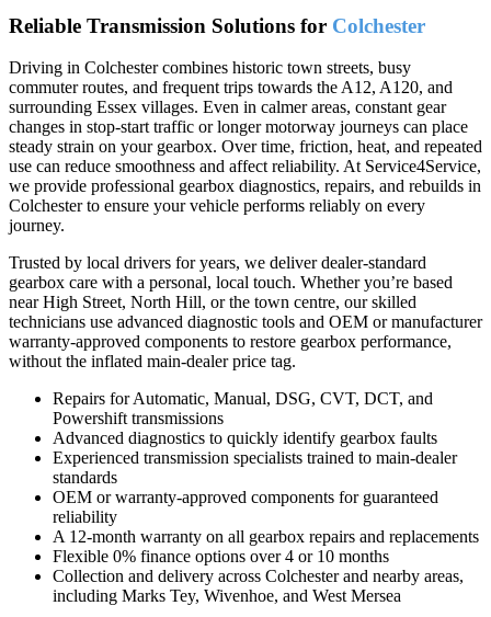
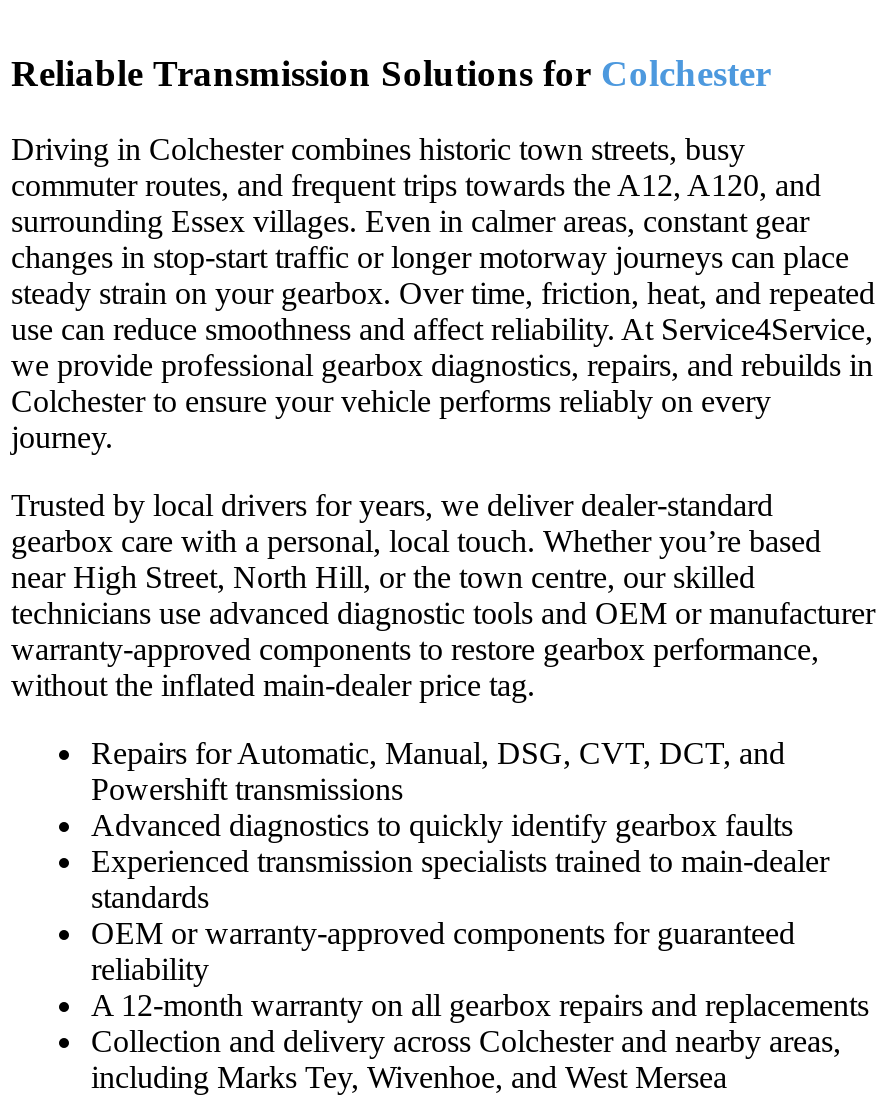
- Flexible 0% finance options over 4 or 10 months
